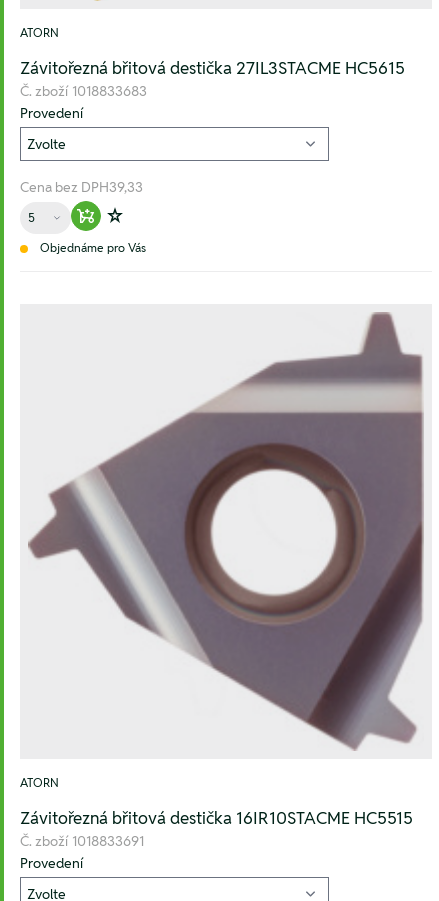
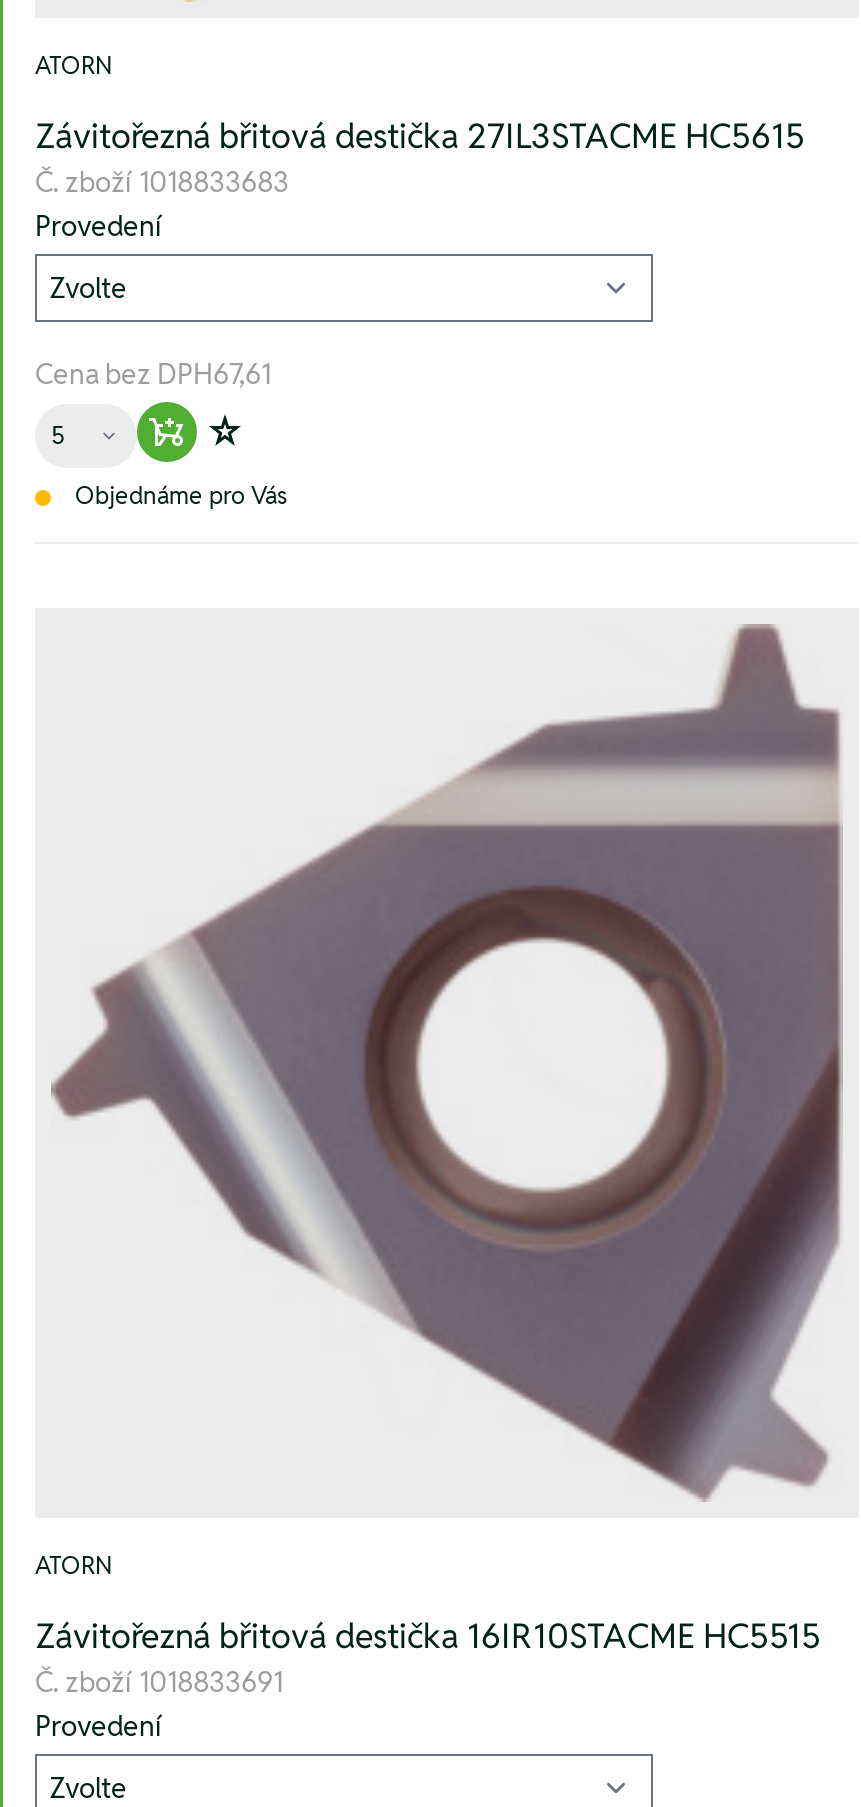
- Cena bez DPH39,33
+ Cena bez DPH67,61
